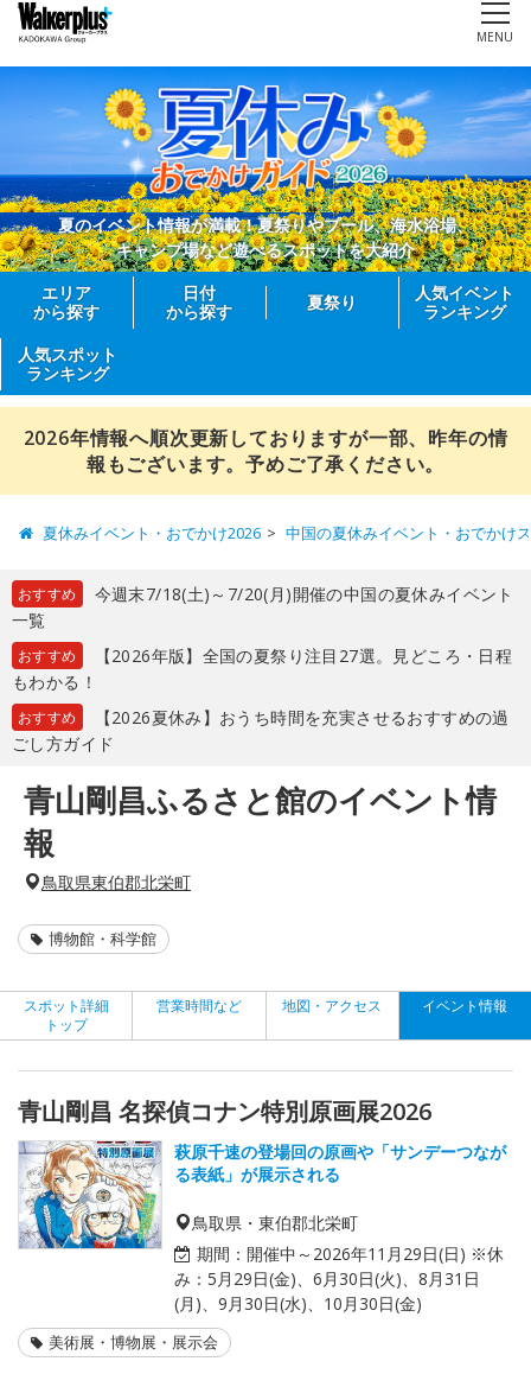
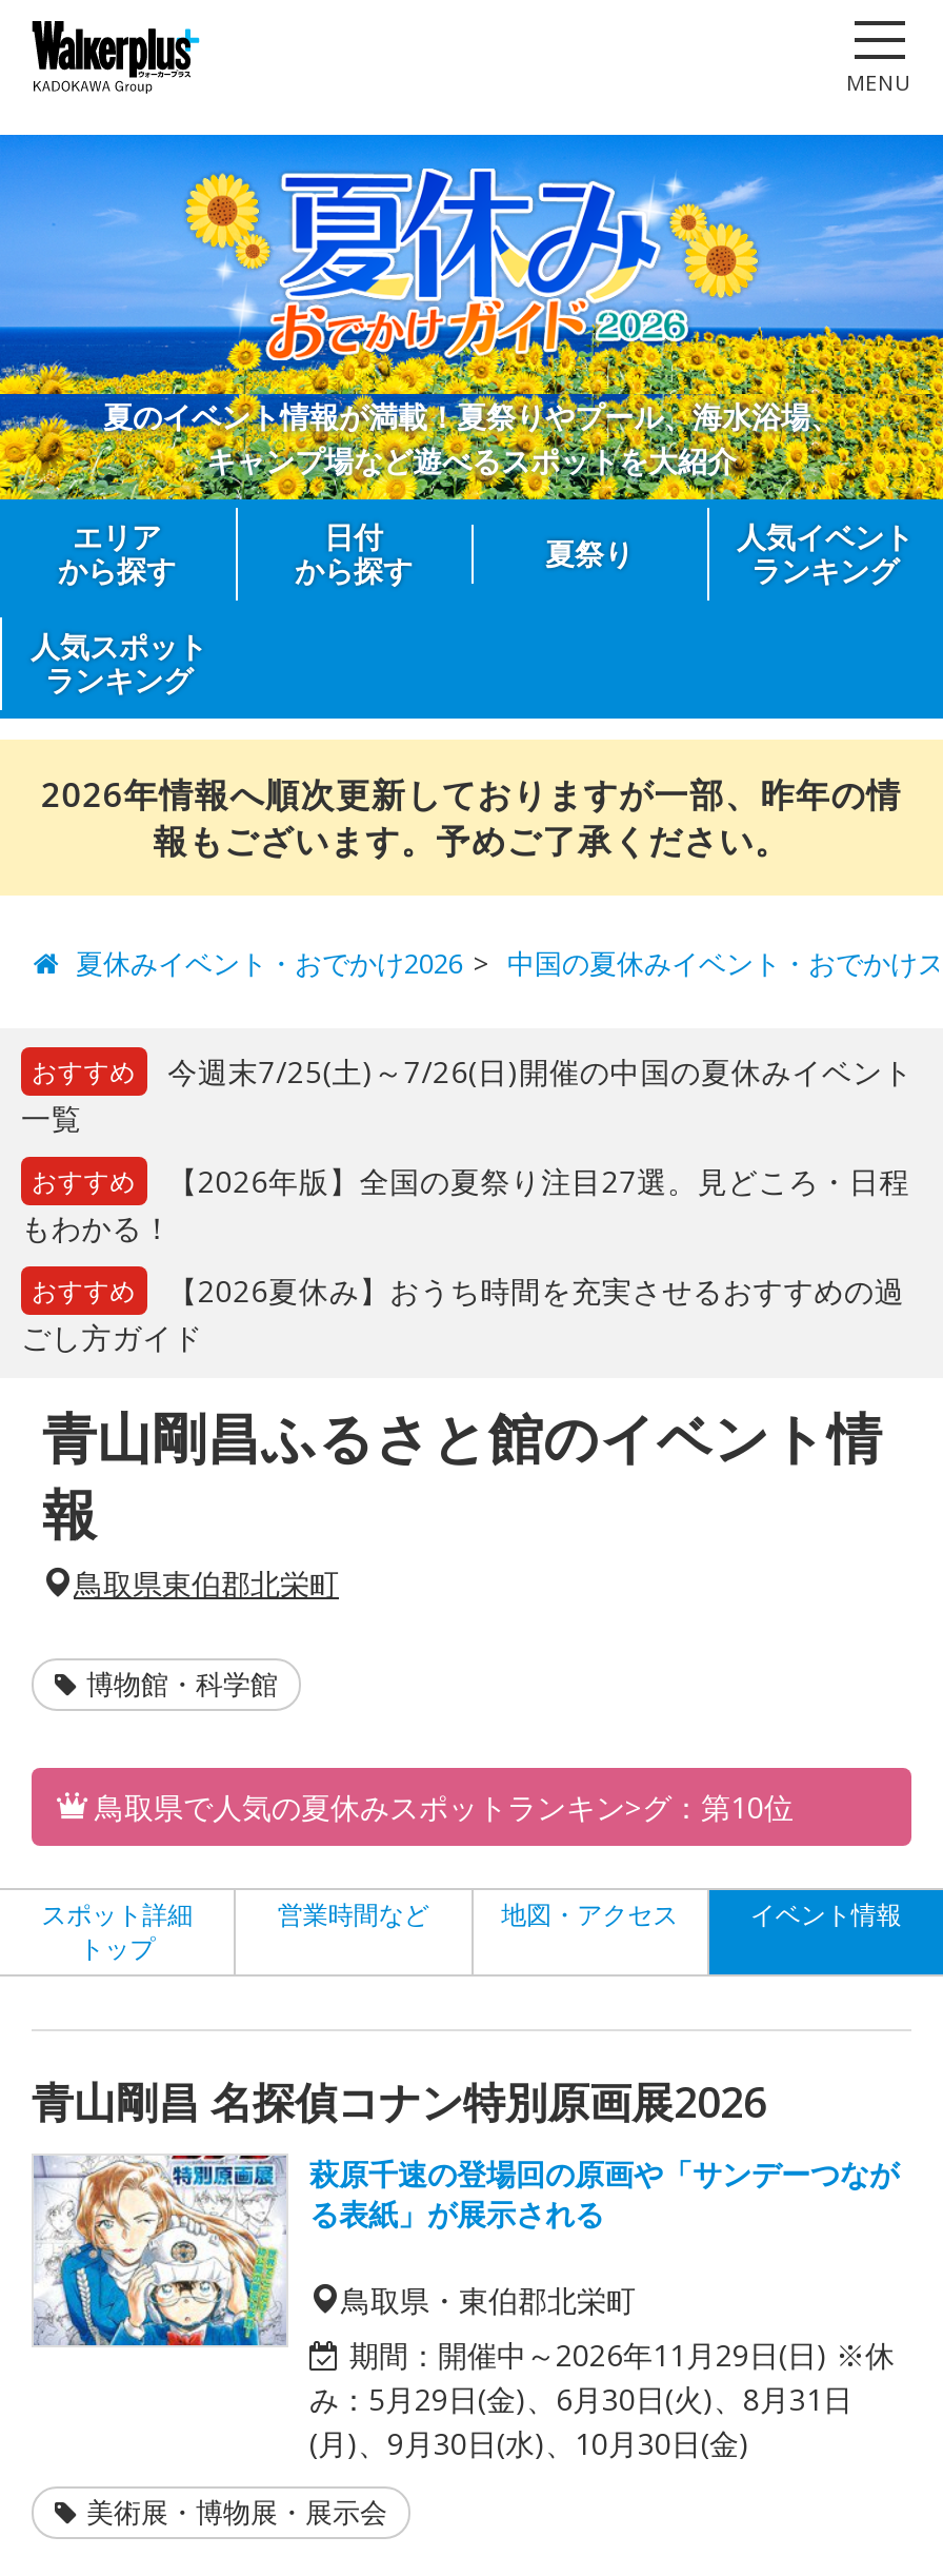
- 今週末7/18(土)～7/20(月)開催の中国の夏休みイベント
+ 今週末7/25(土)～7/26(日)開催の中国の夏休みイベント

+ 鳥取県で人気の夏休みスポットランキン>グ：第10位
